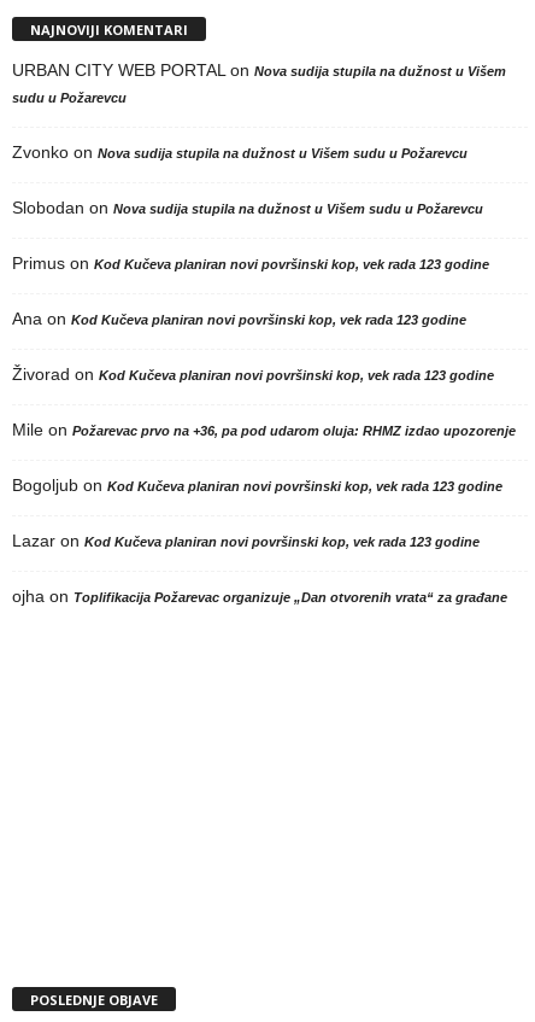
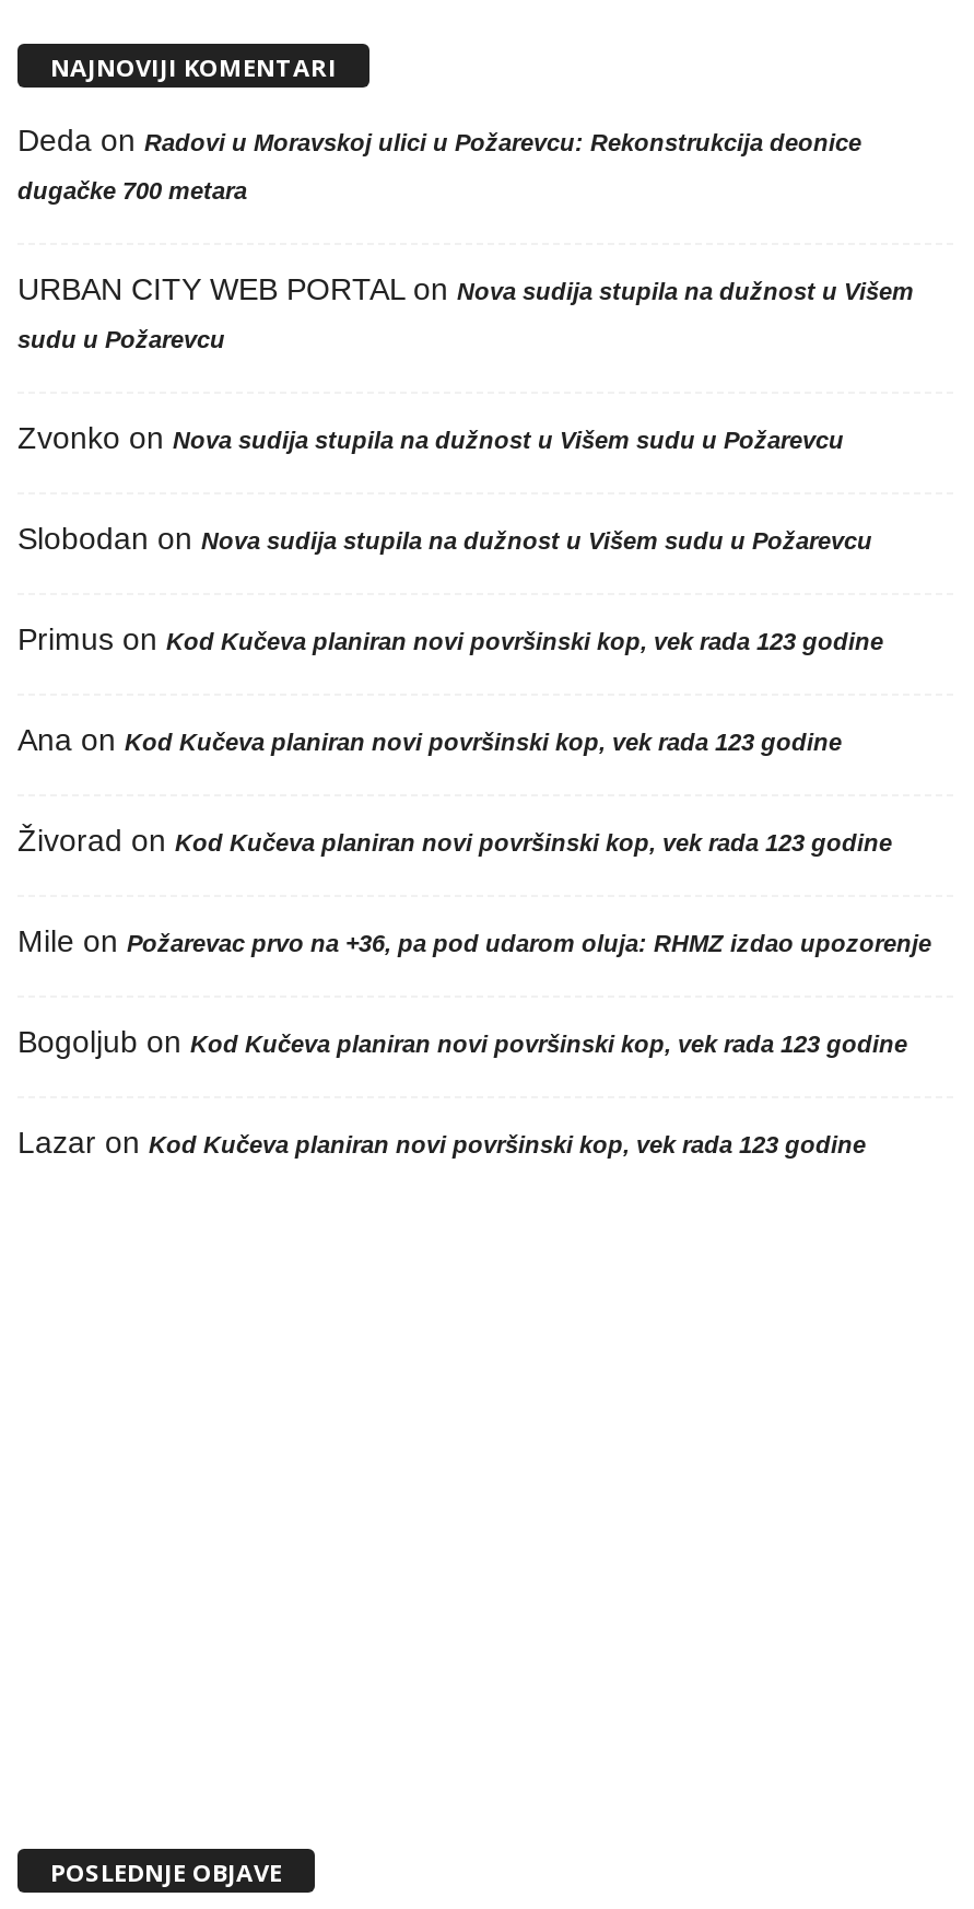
+ Deda on Radovi u Moravskoj ulici u Požarevcu: Rekonstrukcija deonice
+ dugačke 700 metara

moved down: URBAN CITY WEB PORTAL on Nova sudija stupila na dužnost u Višem | sudu u Požarevcu | Zvonko on Nova sudija stupila na dužnost u Višem sudu u Požarevcu | ... | Bogoljub on Kod Kučeva planiran novi površinski kop, vek rada 123 godine | Lazar on Kod Kučeva planiran novi površinski kop, vek rada 123 godine

- ojha on Toplifikacija Požarevac organizuje „Dan otvorenih vrata“ za građane
